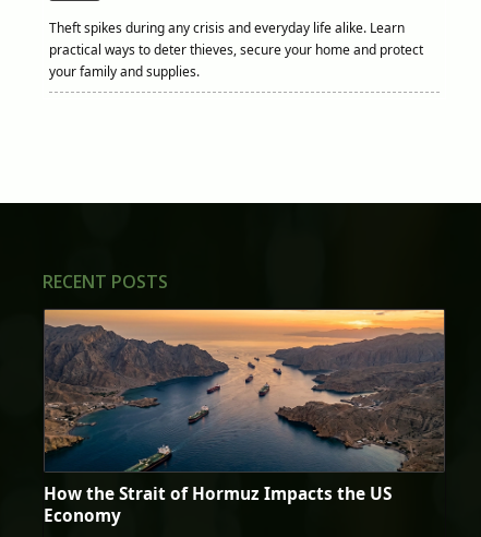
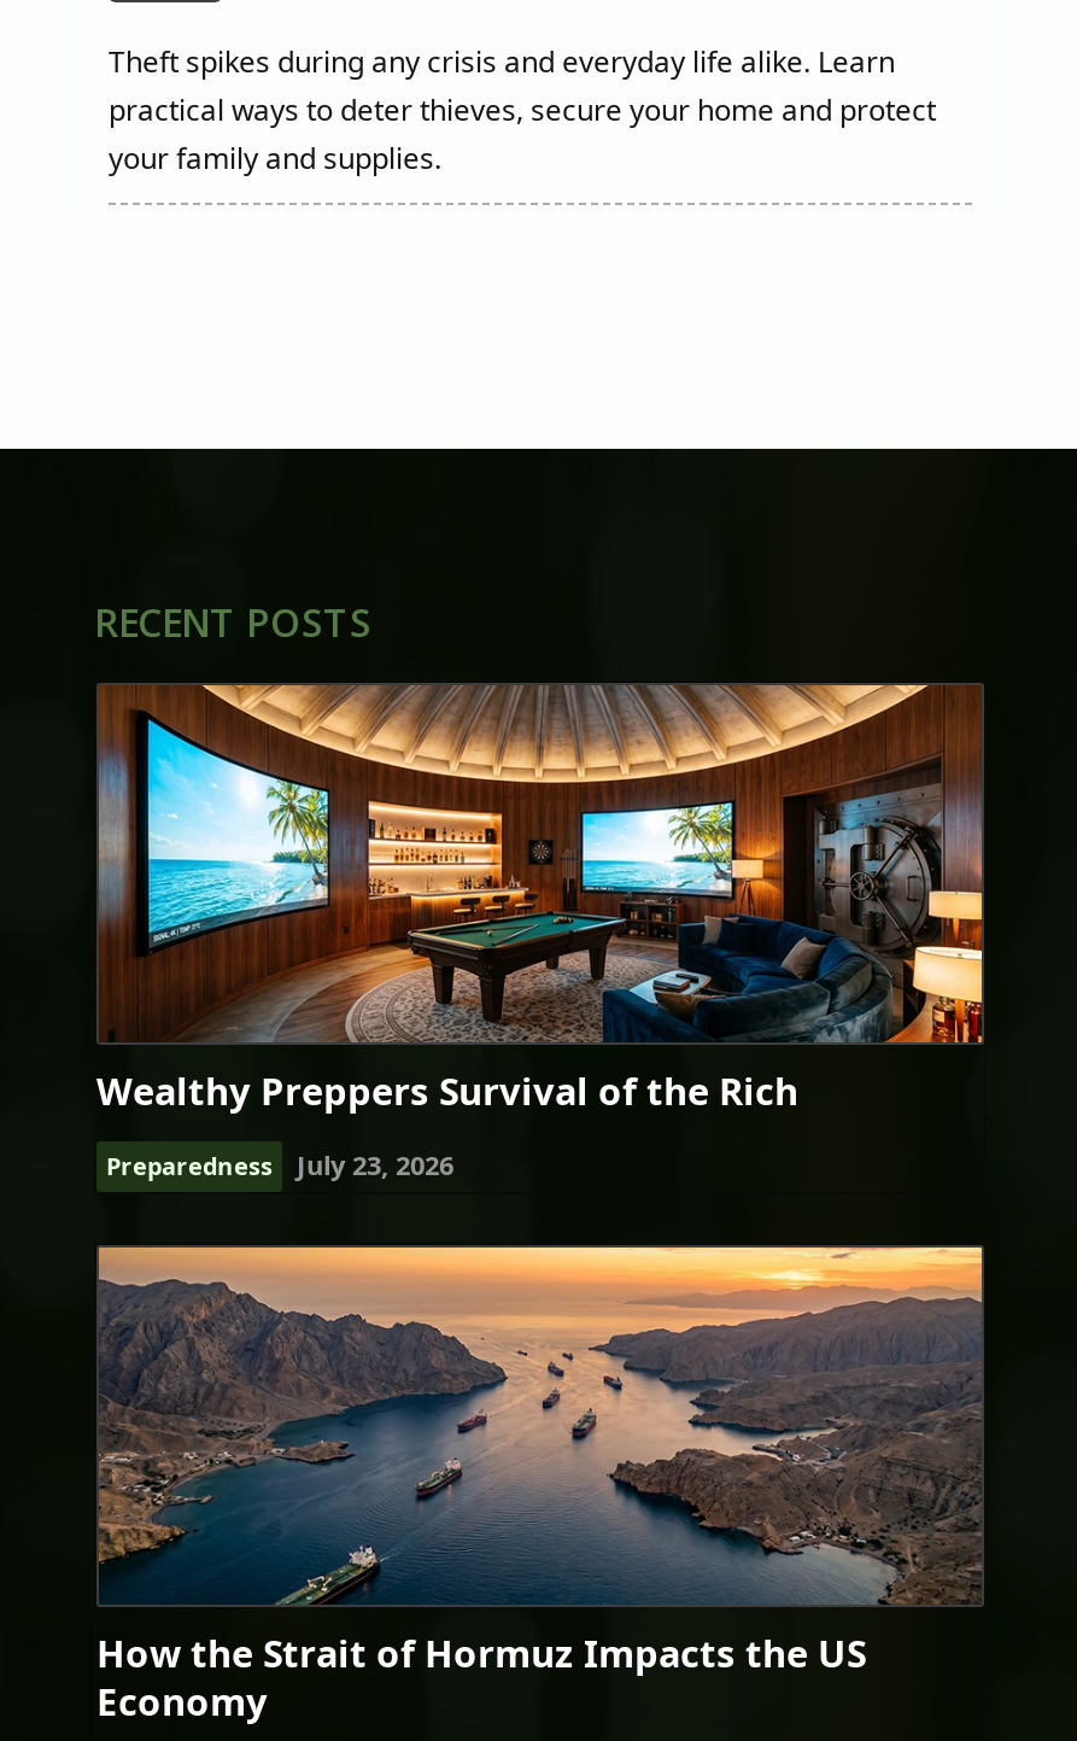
+ [image]
+ Wealthy Preppers Survival of the Rich
+ Preparedness
+ July 23, 2026
